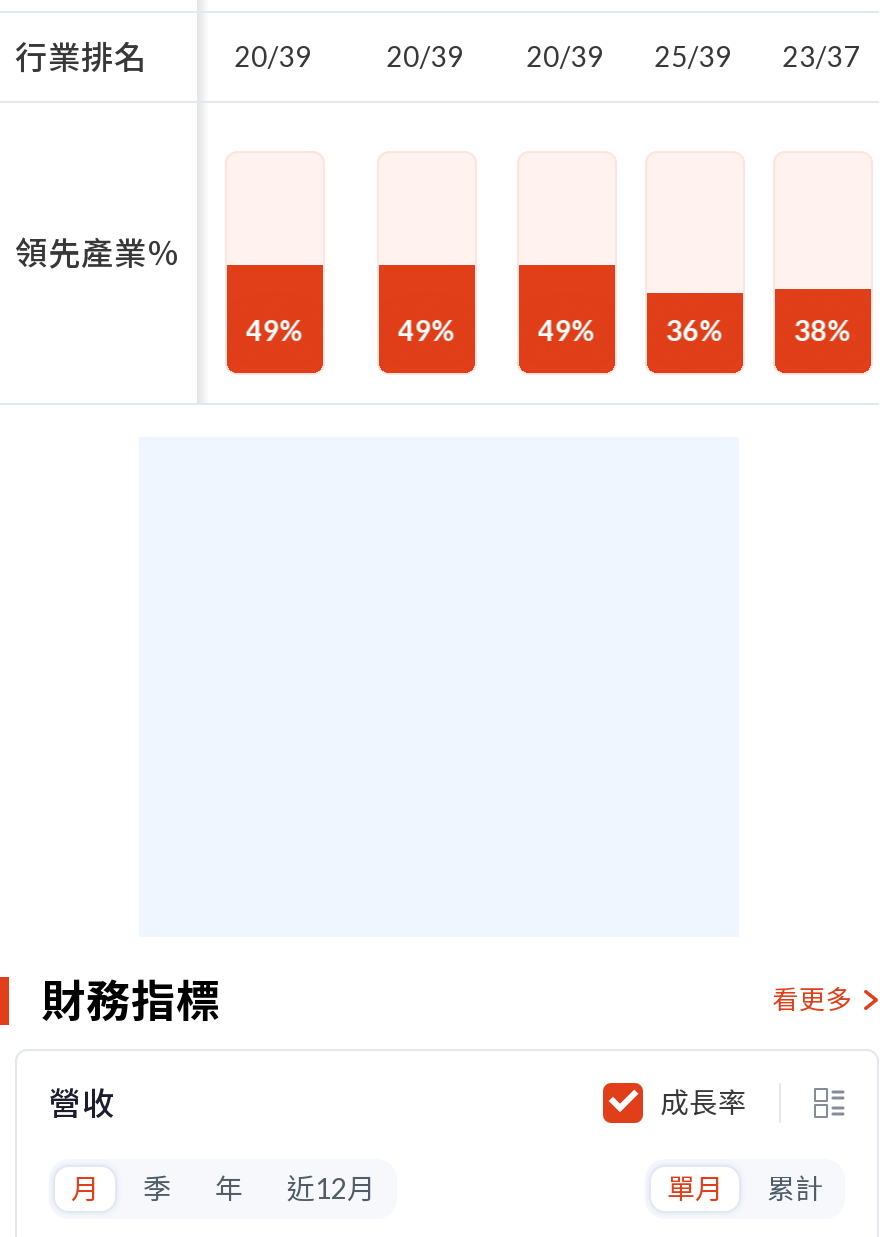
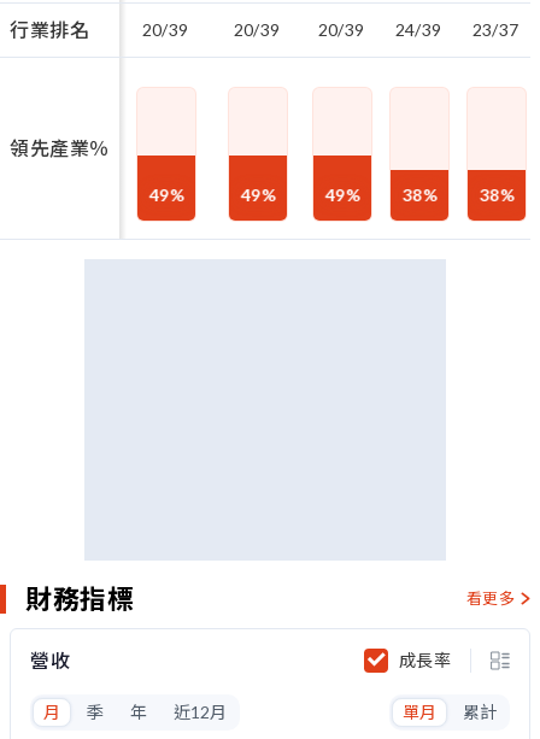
- 20/39 20/39 25/39 23/37
+ 20/39 20/39 24/39 23/37

- 36%
+ 38%
